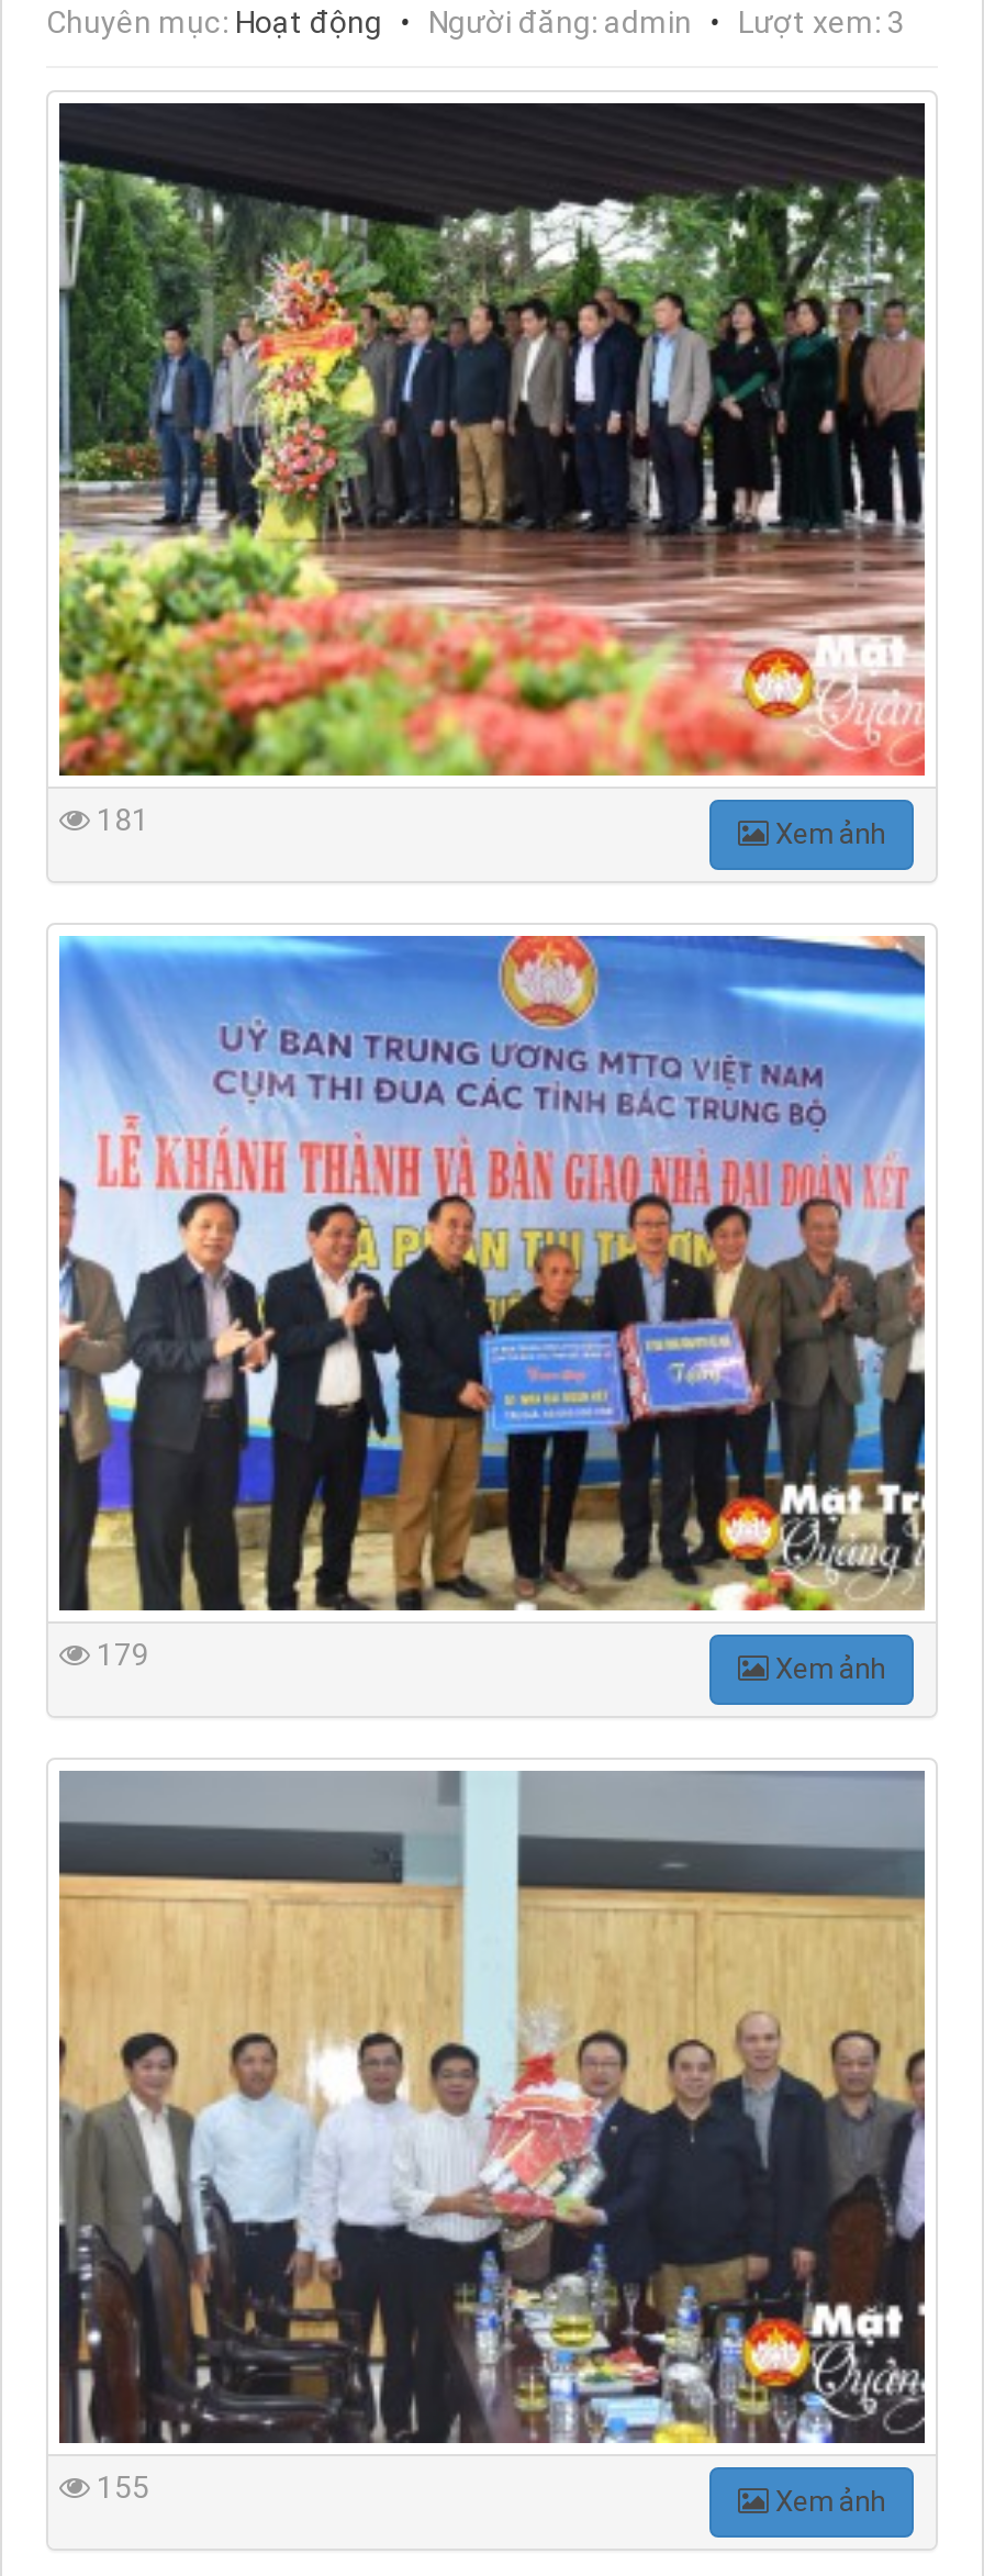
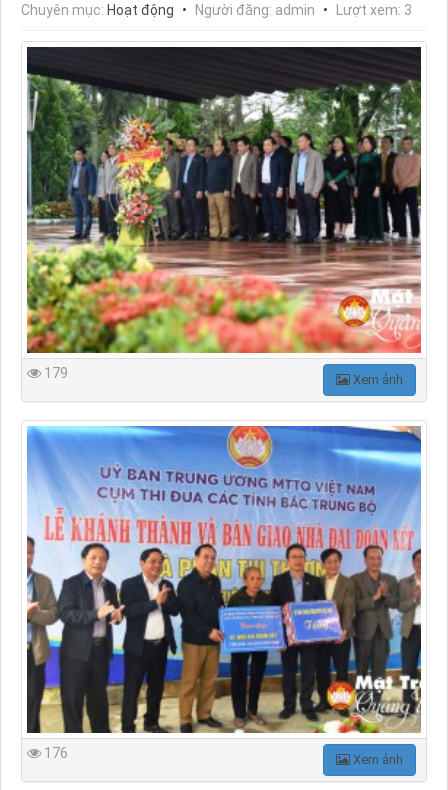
- 181
- Xem ảnh

- [image]
- 155
+ [image]
+ 176
